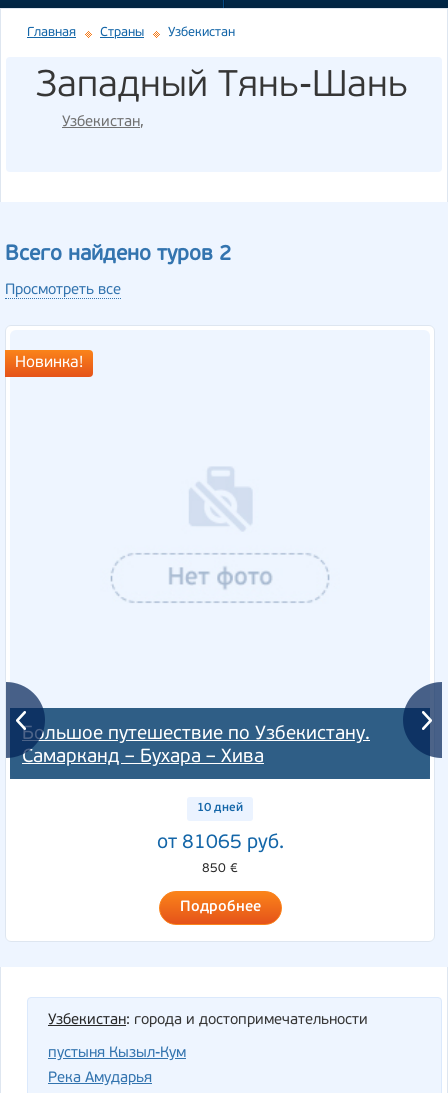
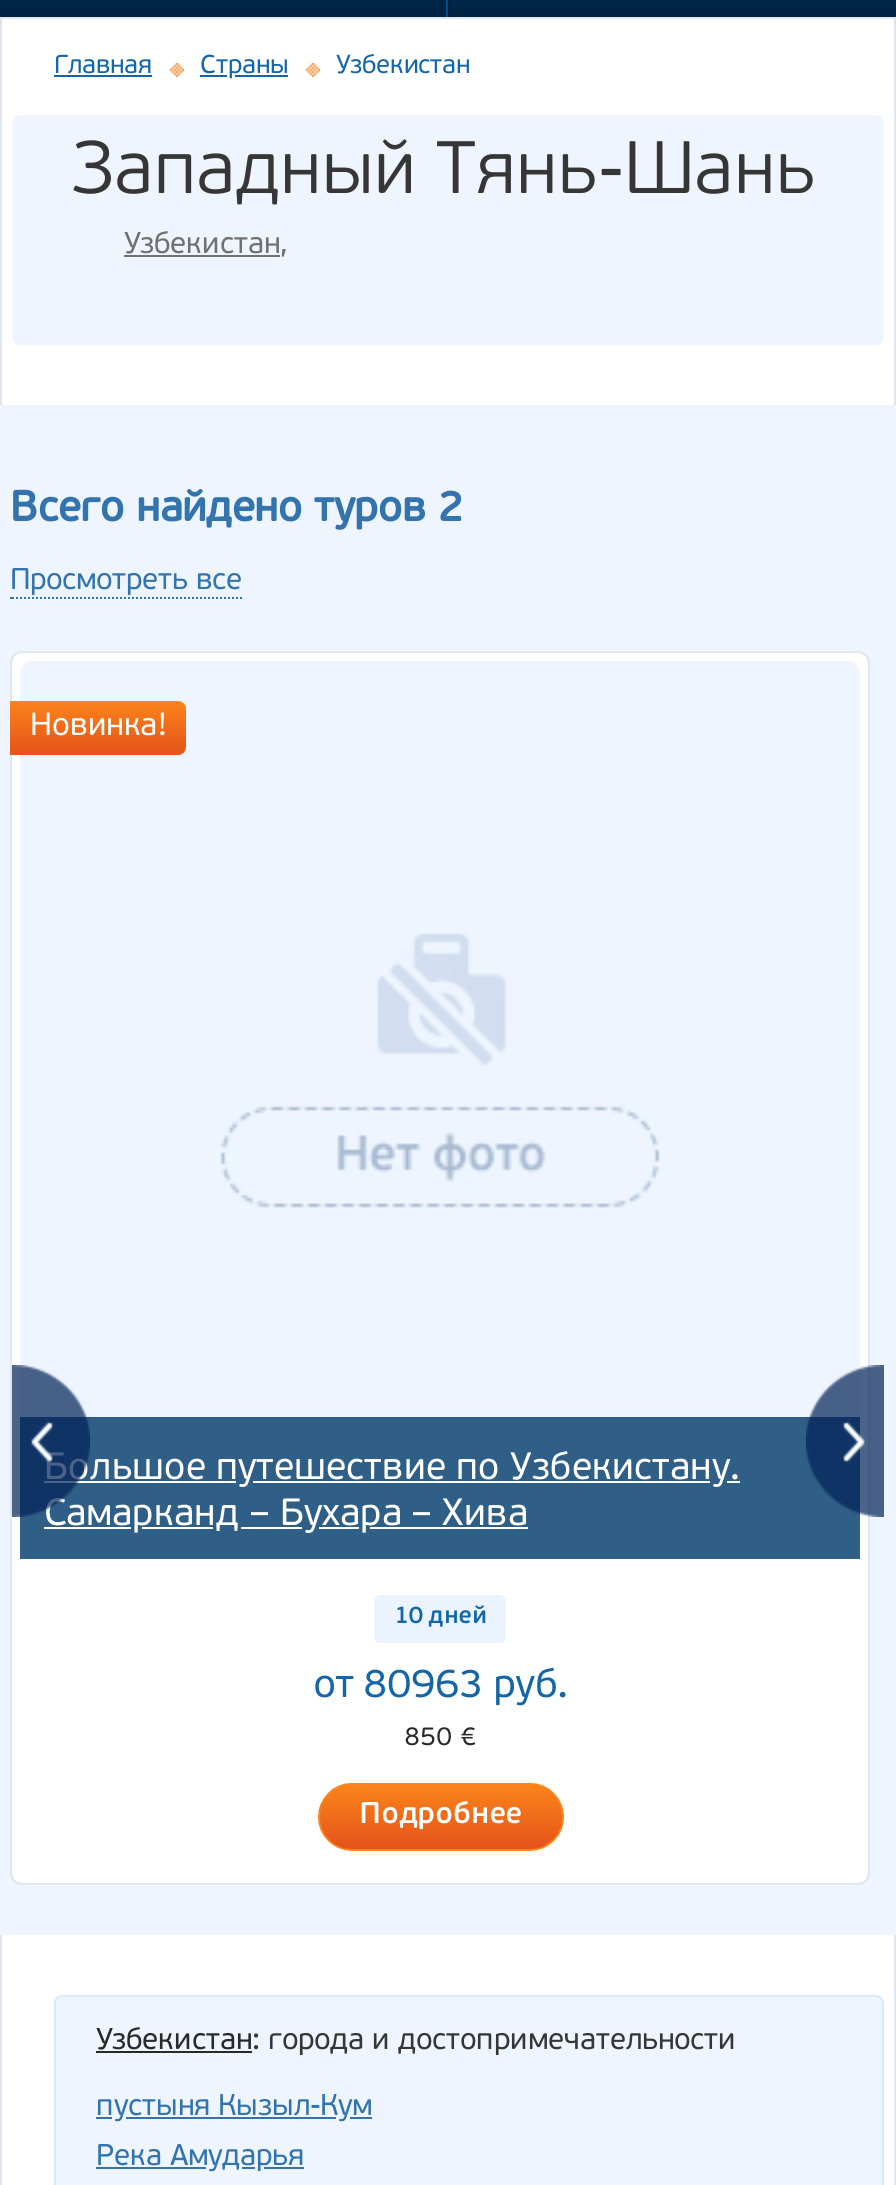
- от 81065 руб.
+ от 80963 руб.
